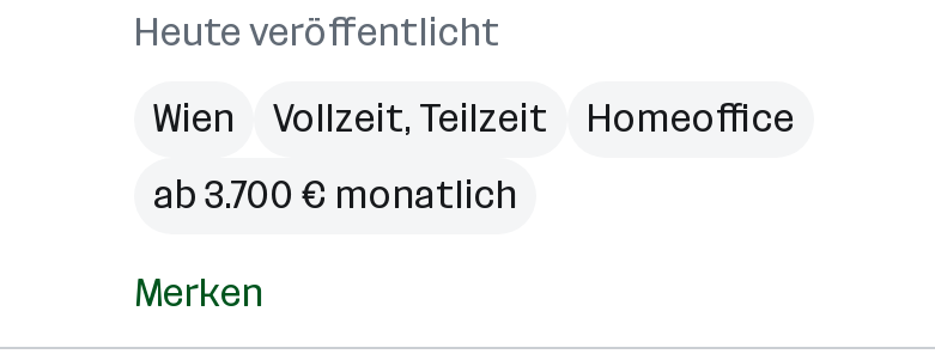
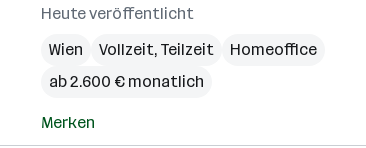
- ab 3.700 € monatlich
+ ab 2.600 € monatlich
